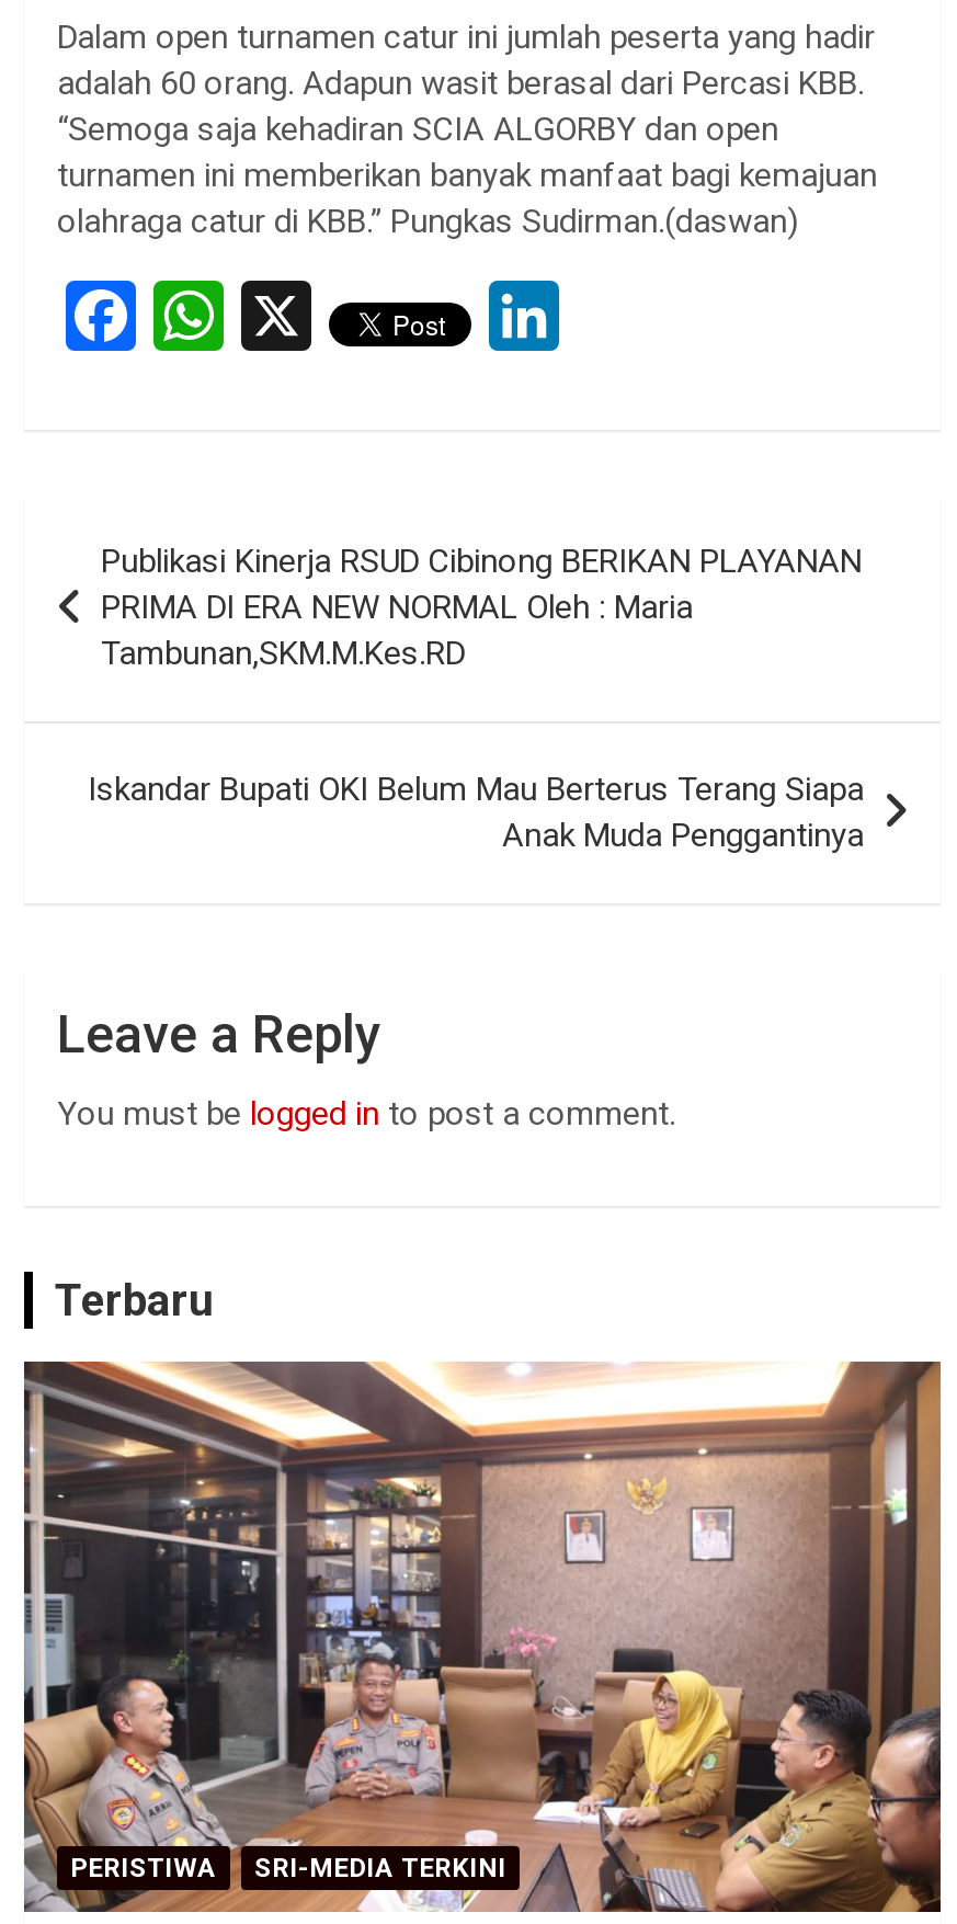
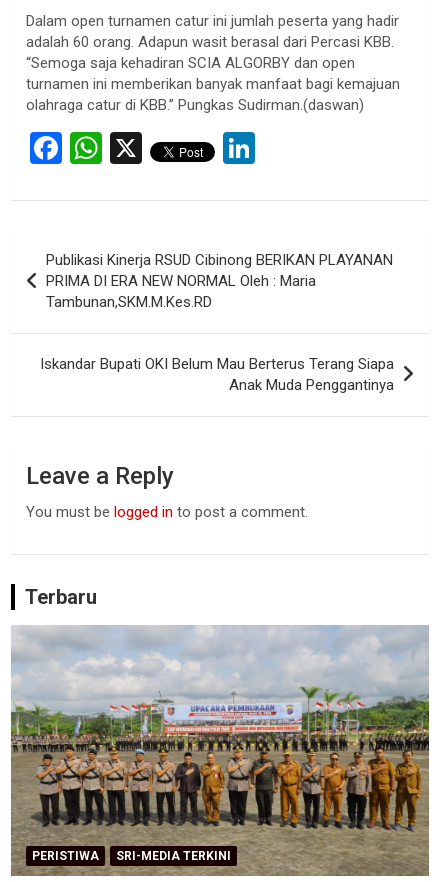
- [image]
+ [image]
